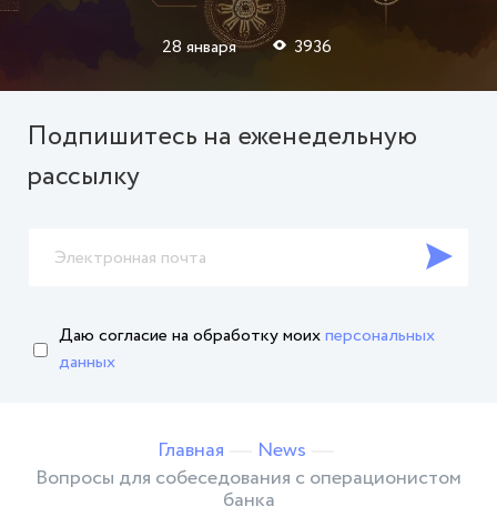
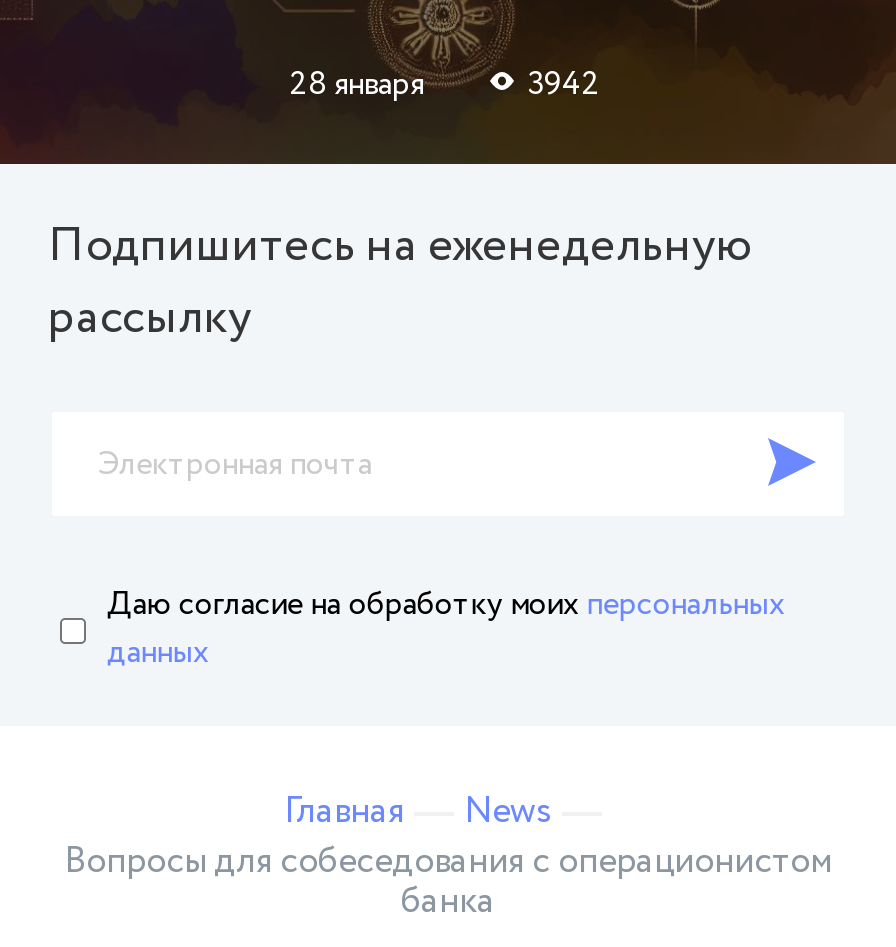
- 3936
+ 3942
